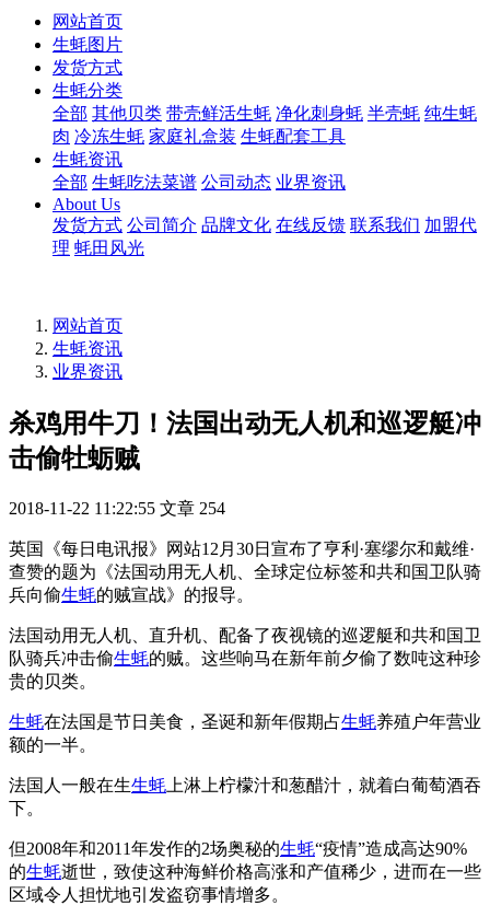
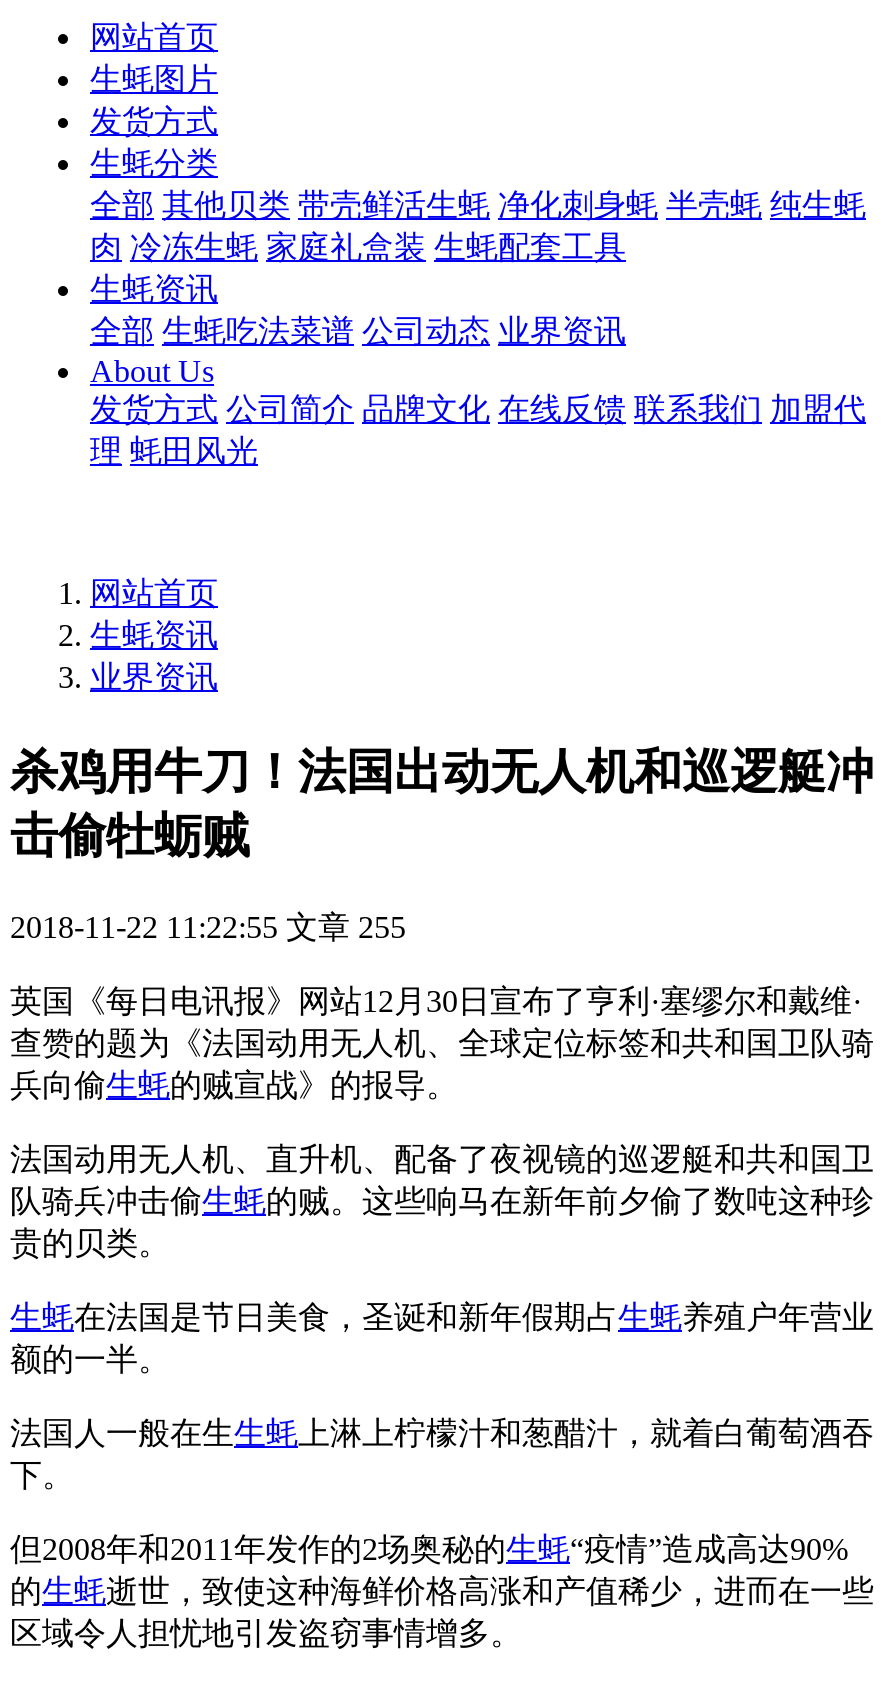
- 2018-11-22 11:22:55 文章 254
+ 2018-11-22 11:22:55 文章 255
